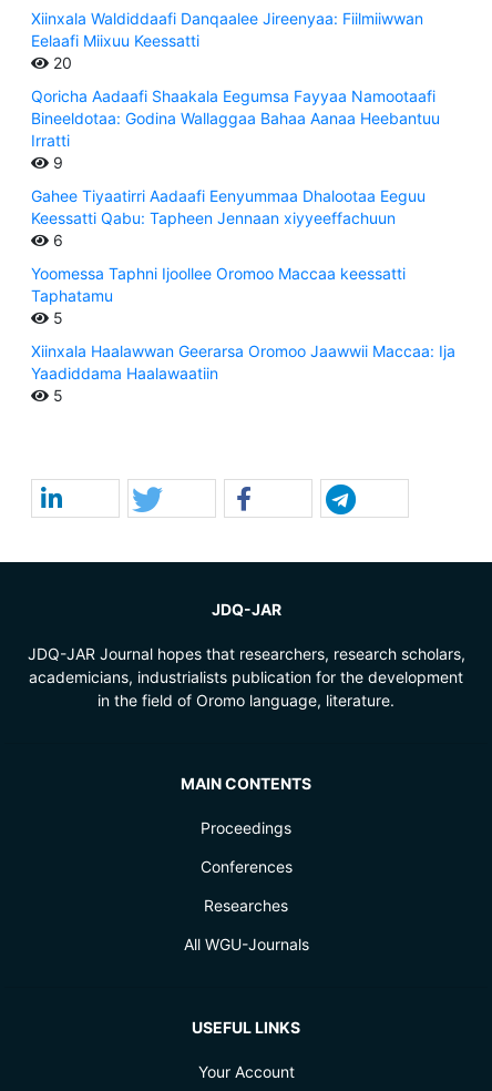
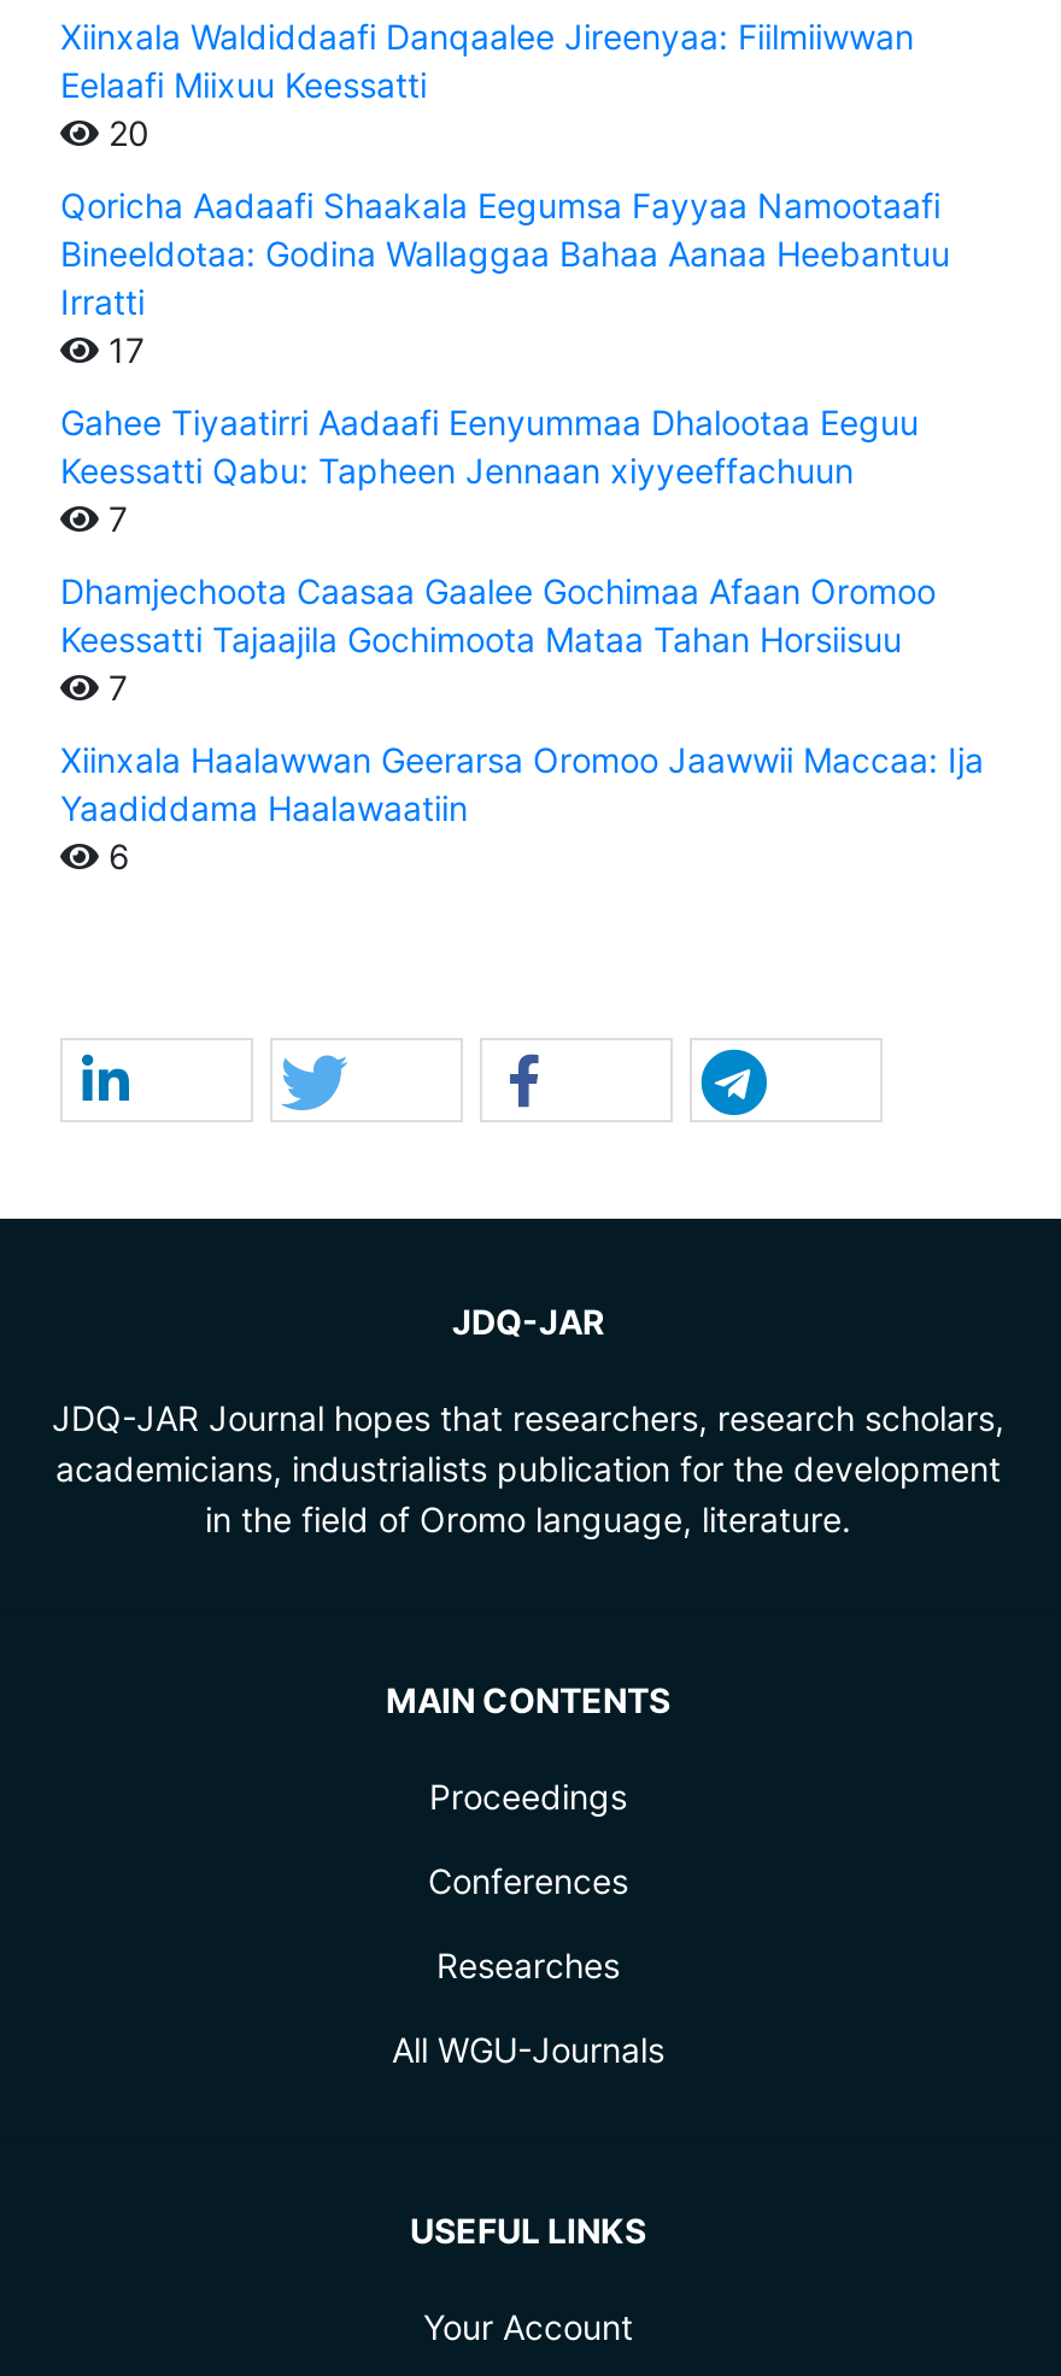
- 9
+ 17

- 6
+ 7

- Yoomessa Taphni Ijoollee Oromoo Maccaa keessatti
- Taphatamu
- 5
+ Dhamjechoota Caasaa Gaalee Gochimaa Afaan Oromoo
+ Keessatti Tajaajila Gochimoota Mataa Tahan Horsiisuu
+ 7

- 5
+ 6
